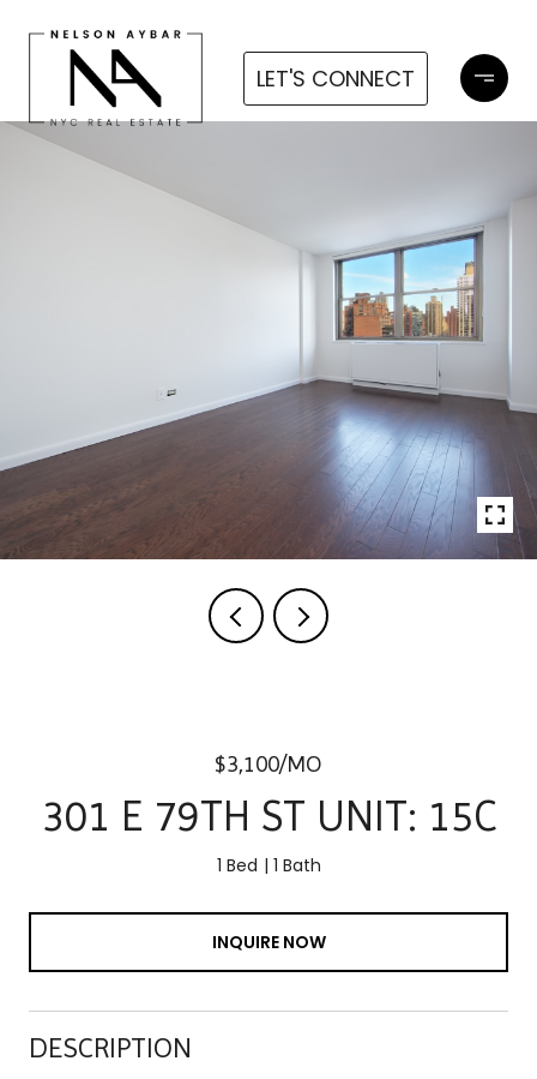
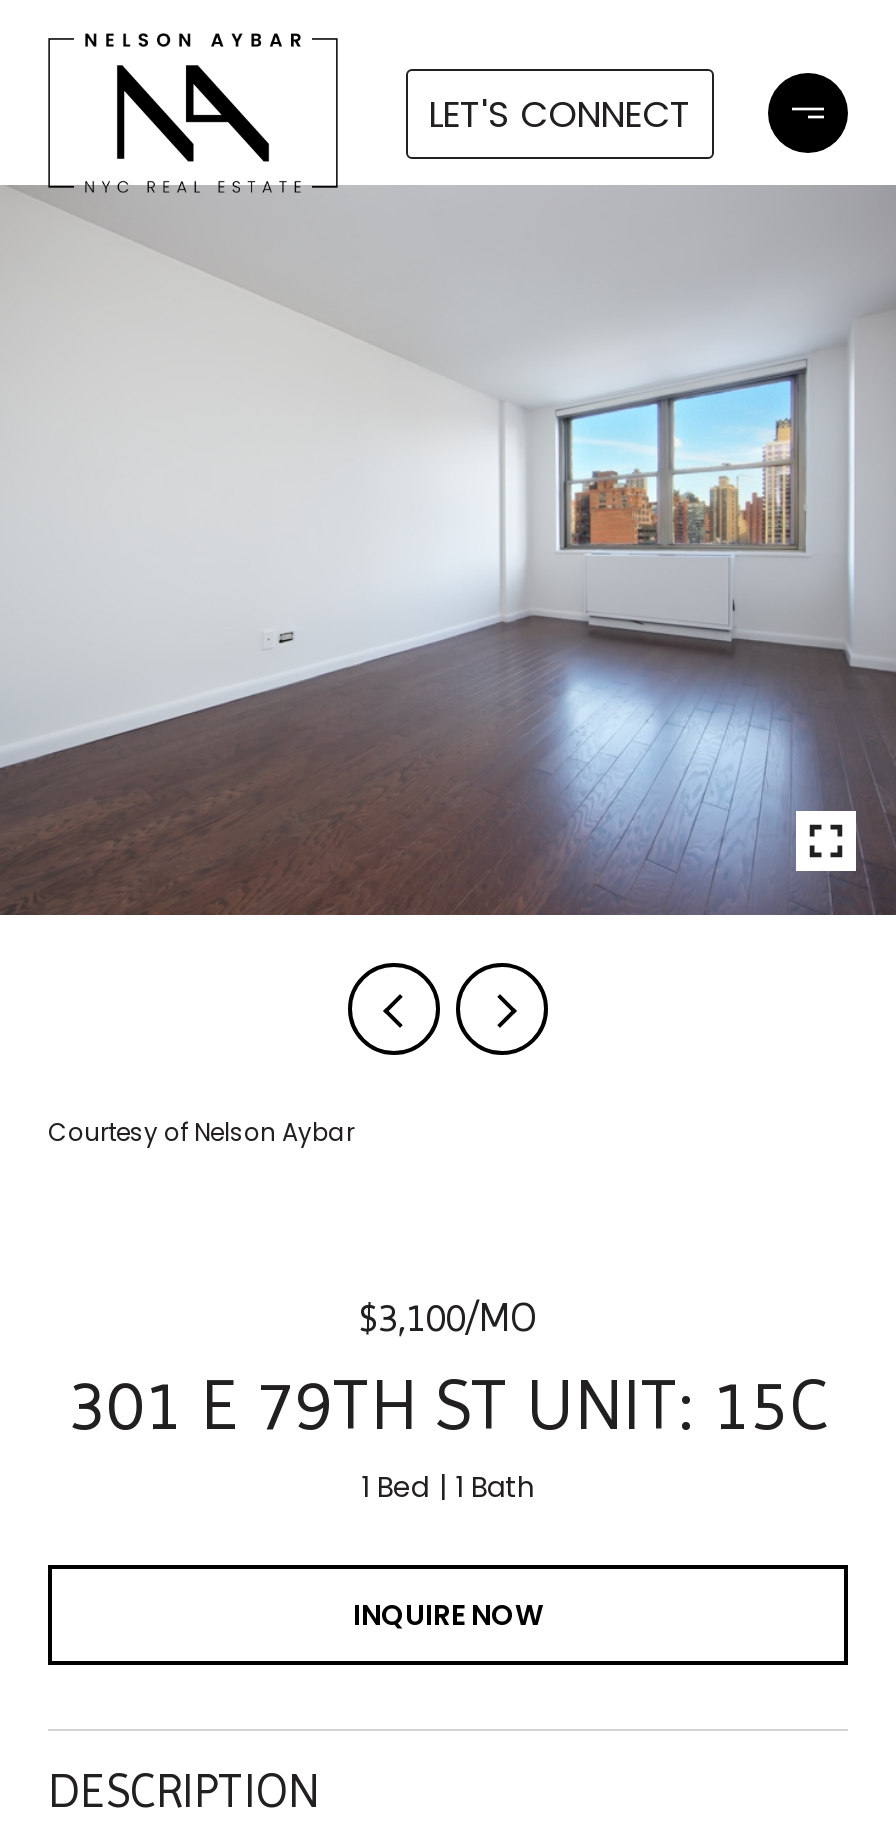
+ Courtesy of Nelson Aybar
